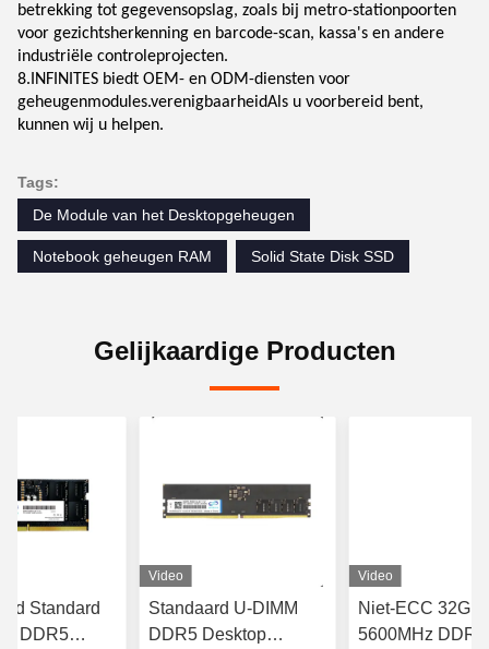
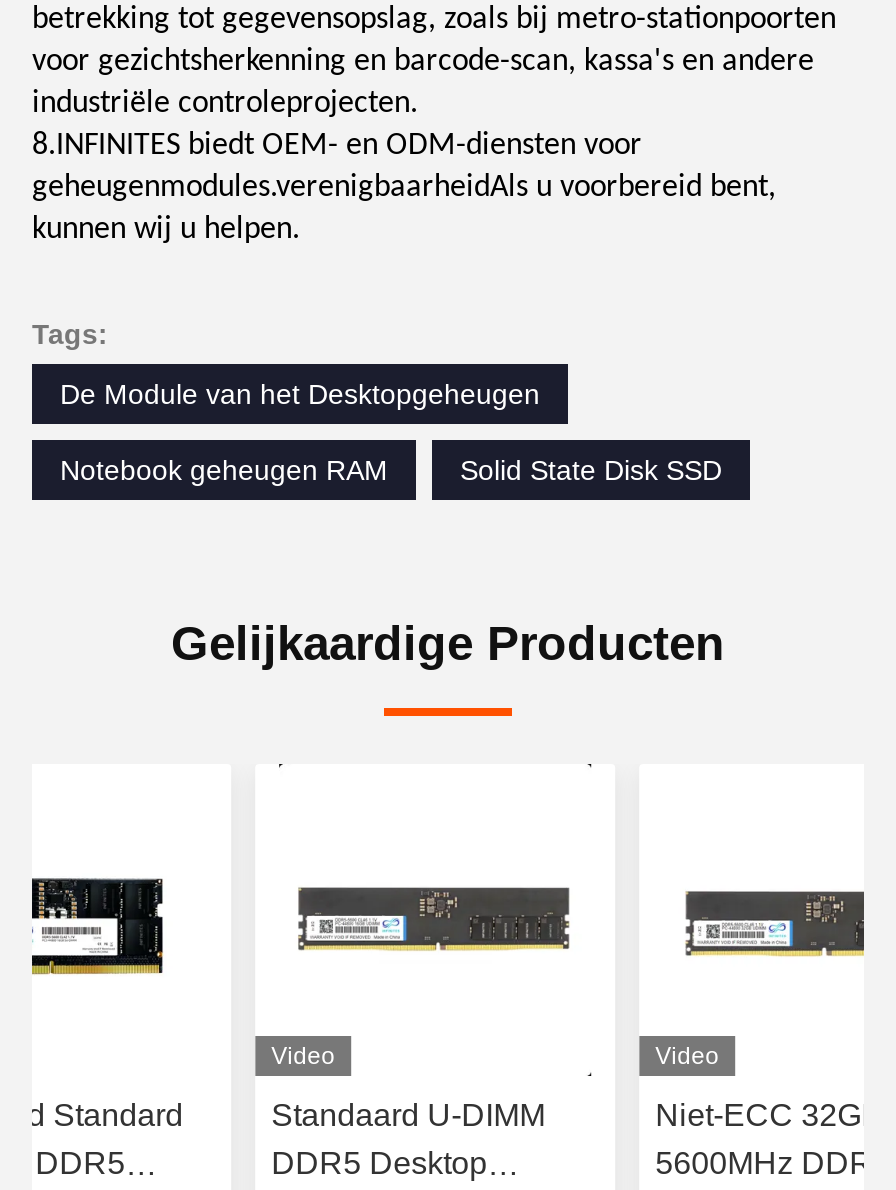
+ [image]
